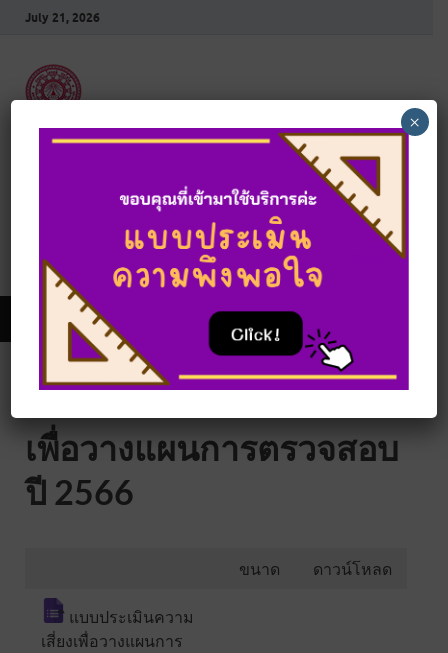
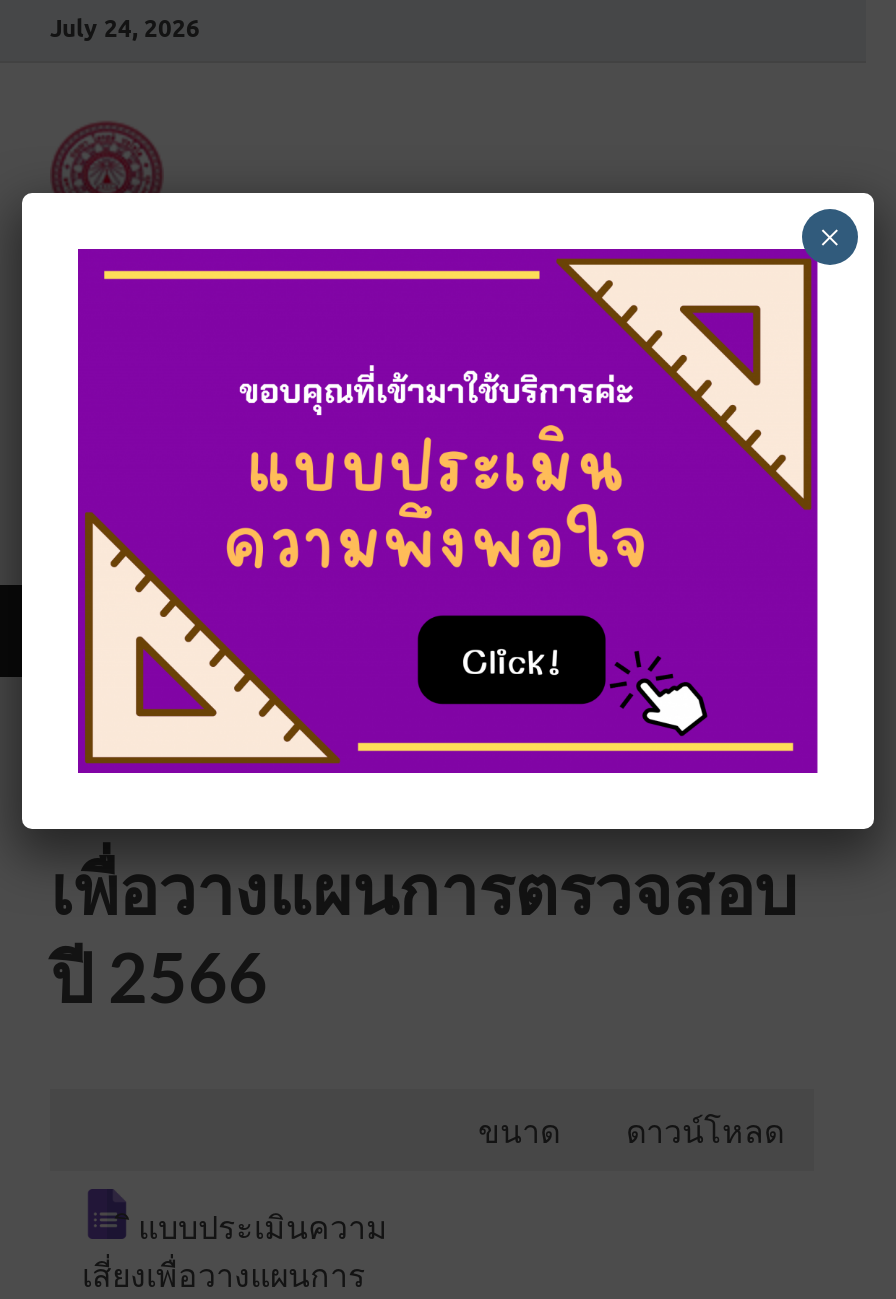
- July 21, 2026
+ July 24, 2026
